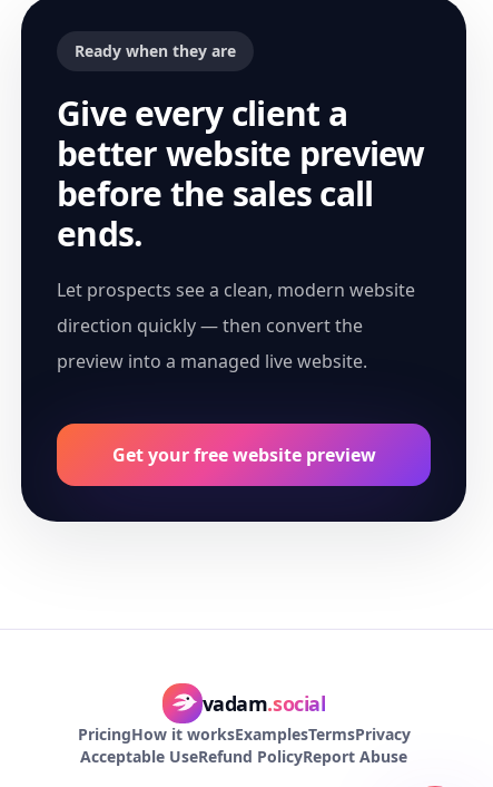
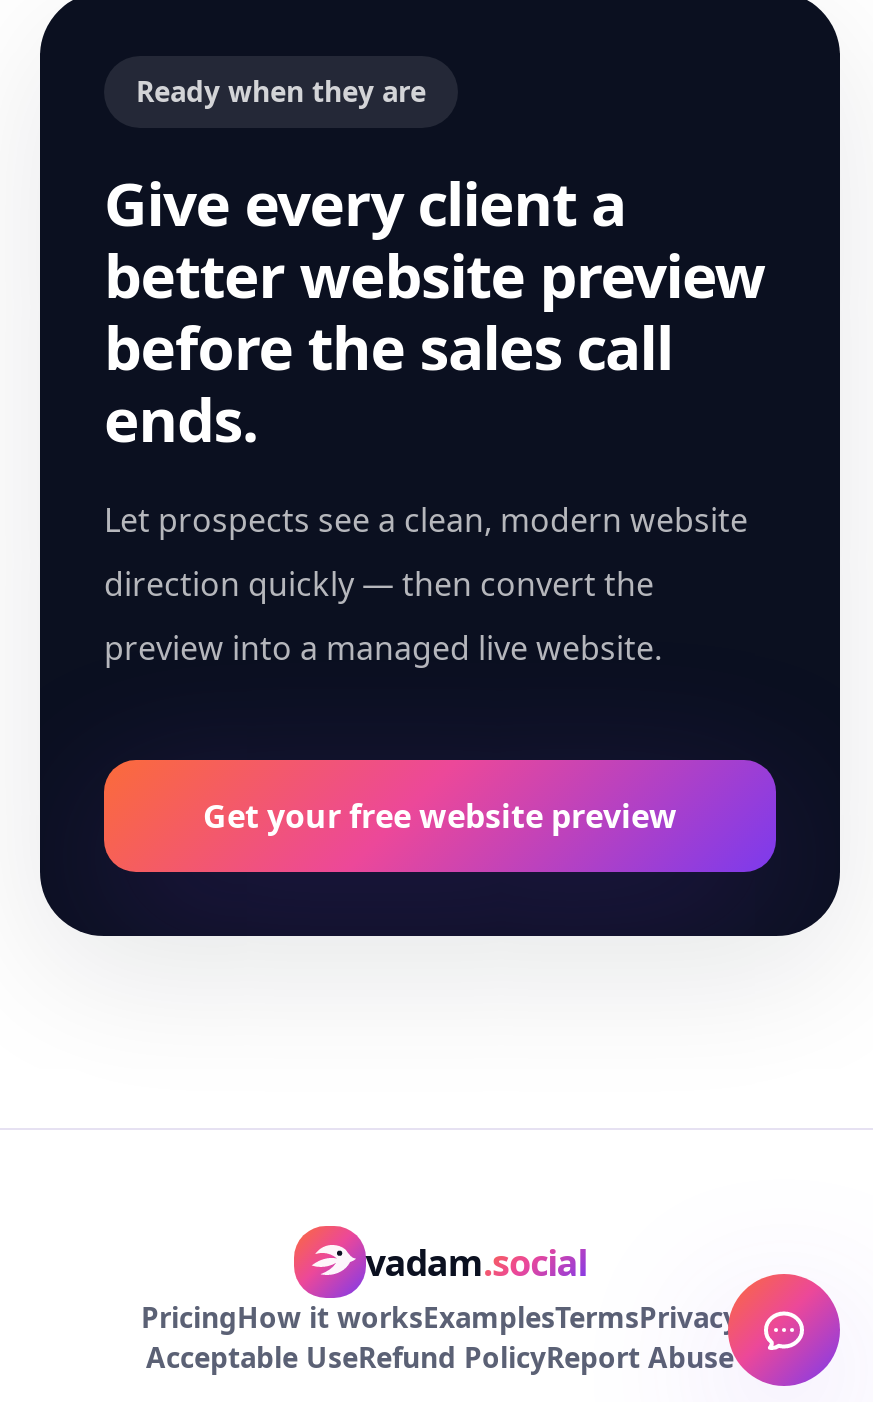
+ [image]
